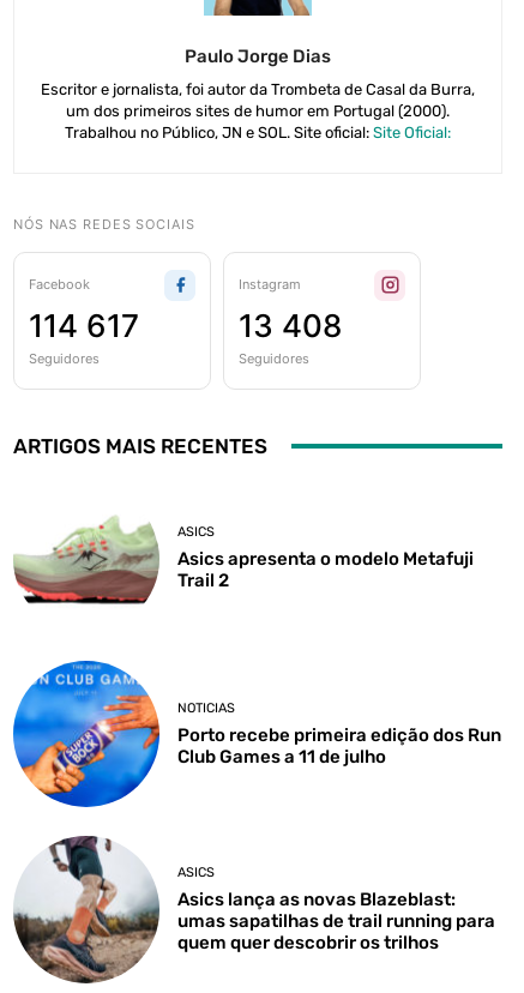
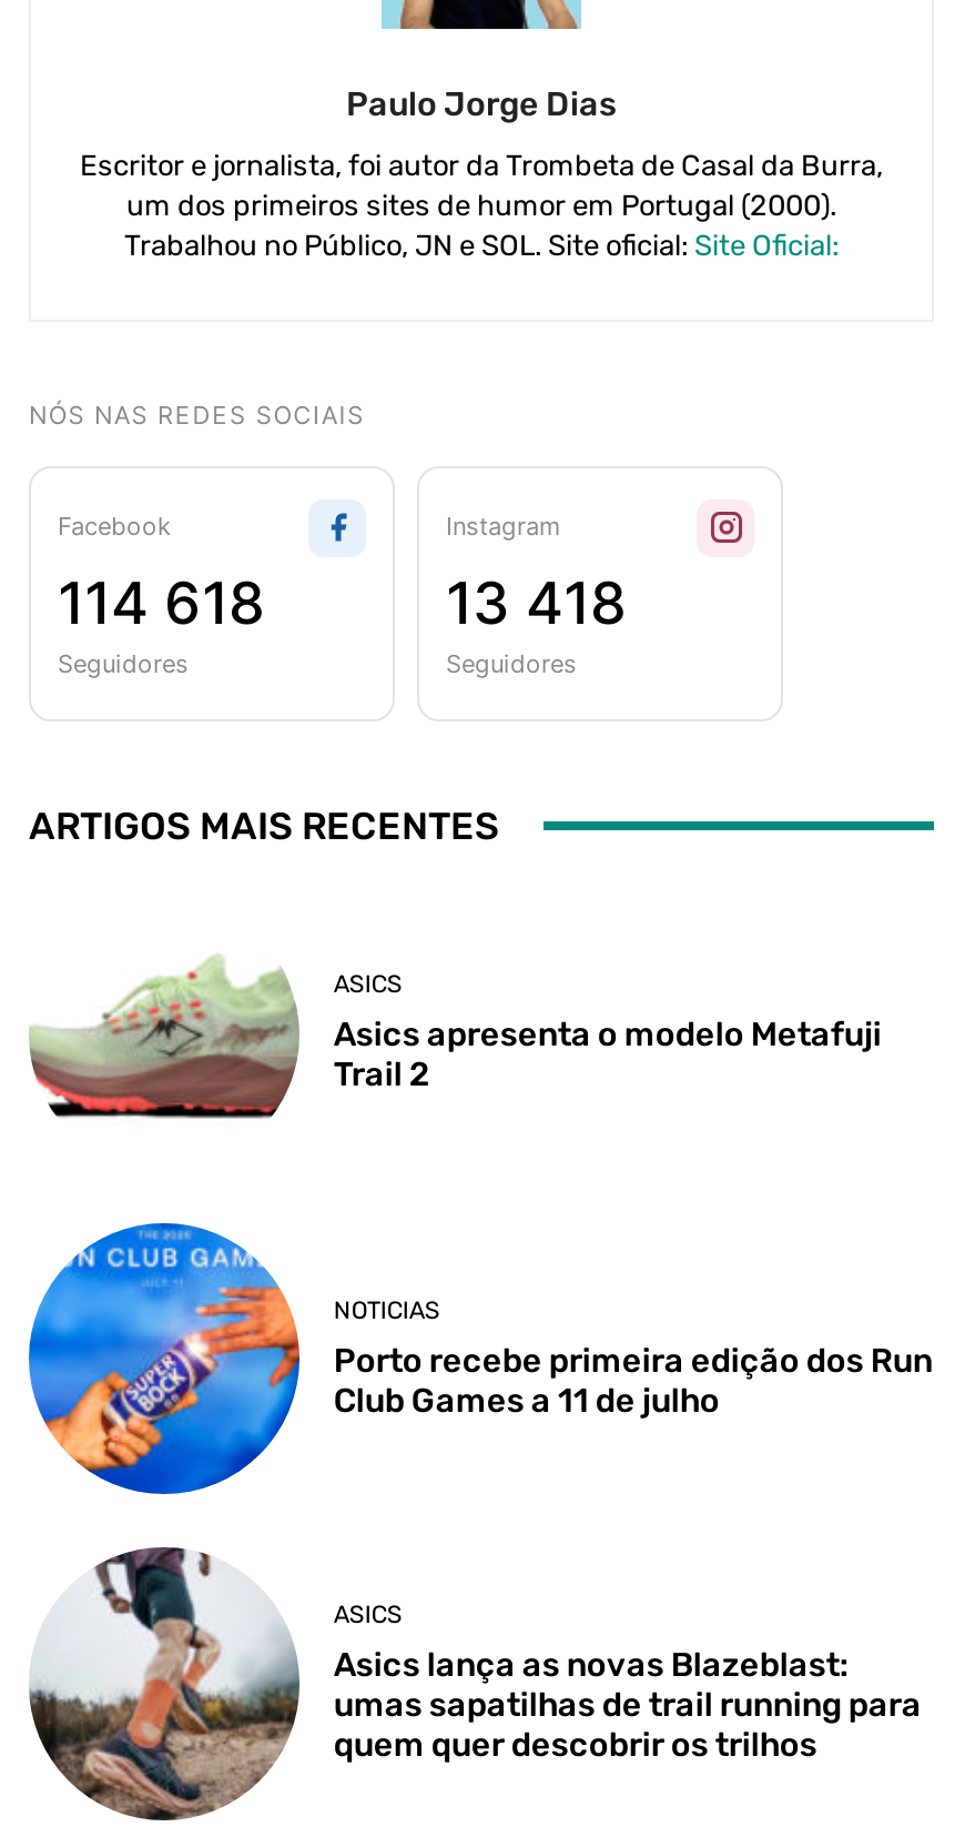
- 114 617
+ 114 618

- 13 408
+ 13 418
